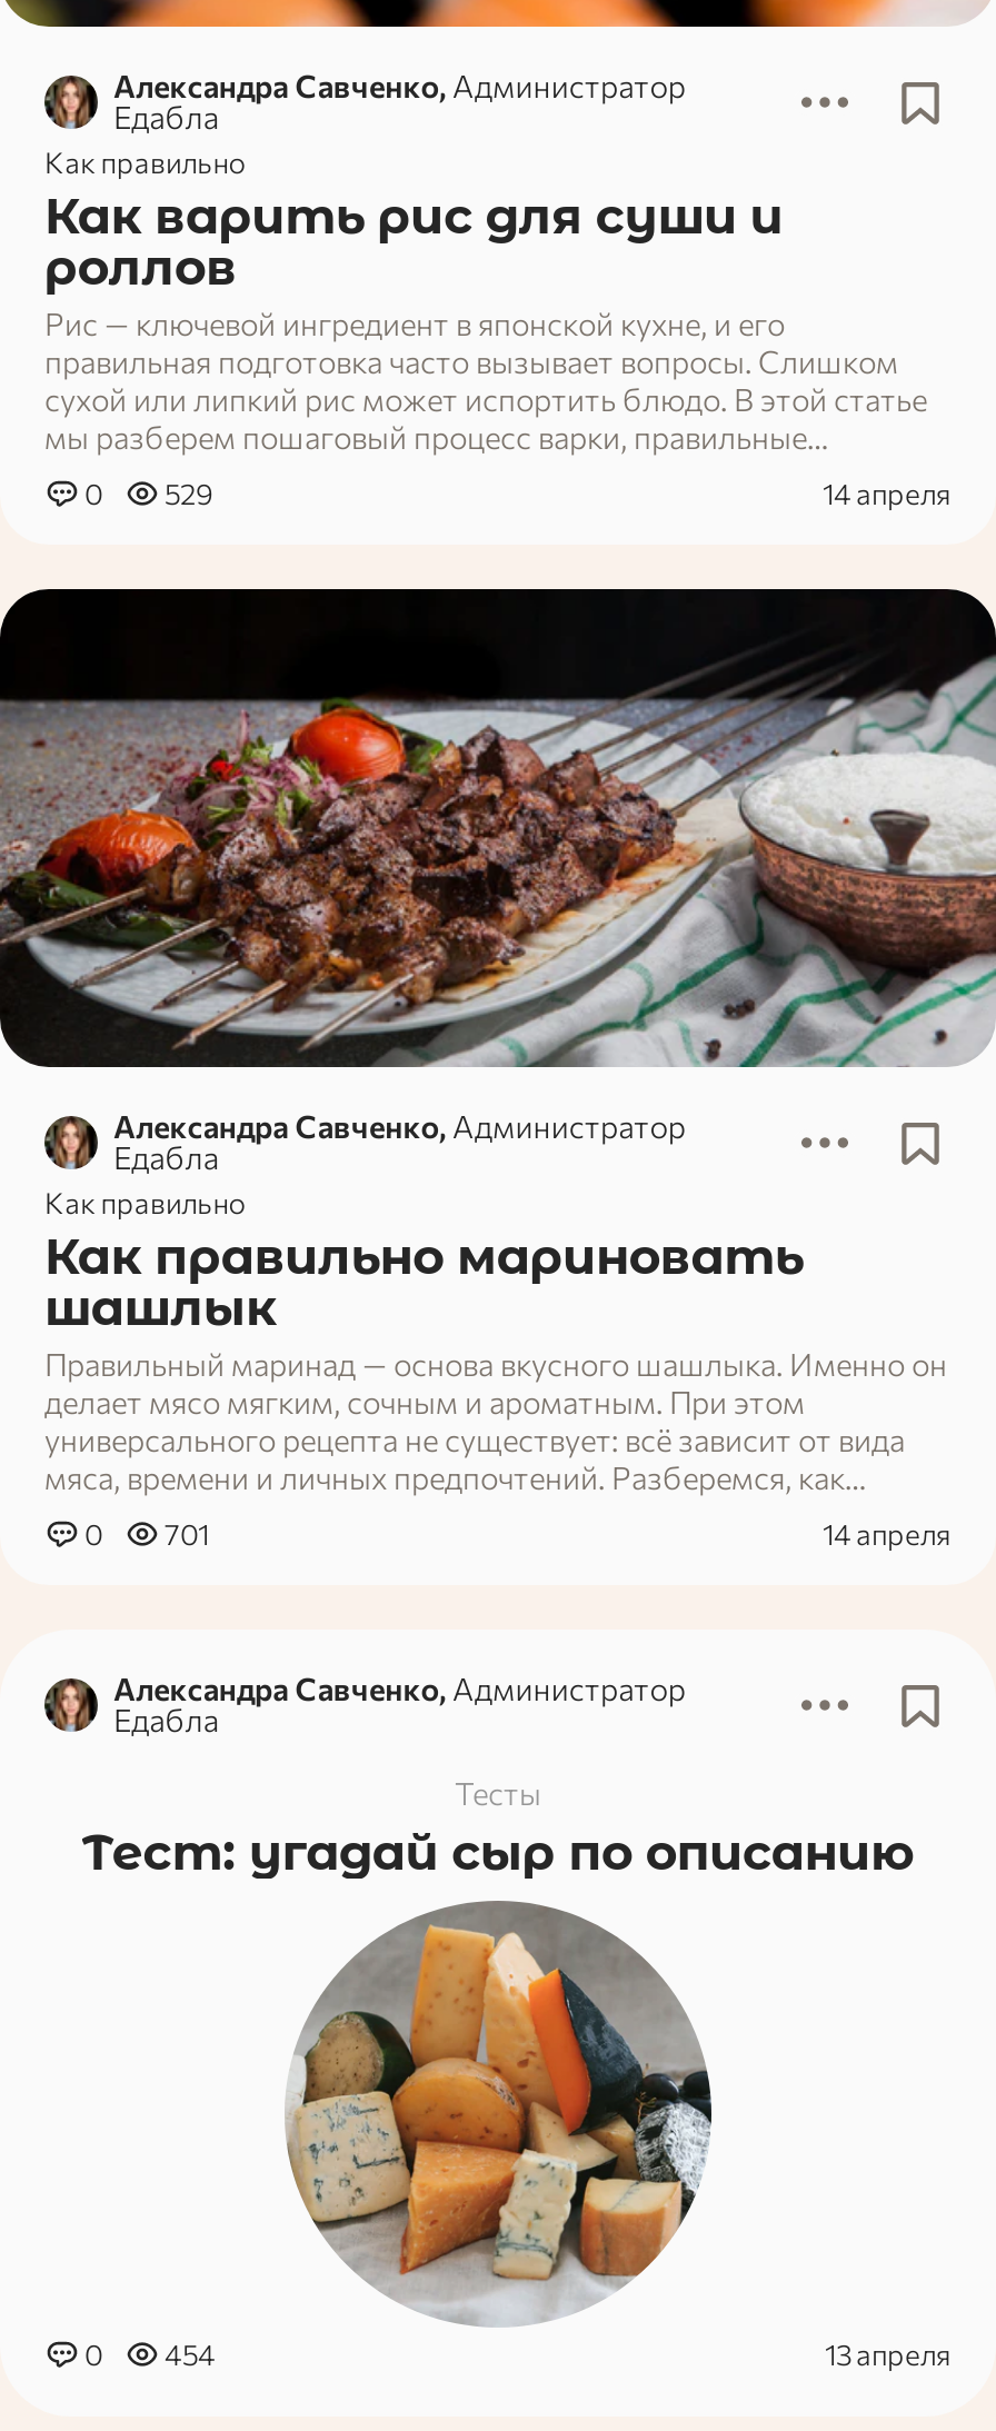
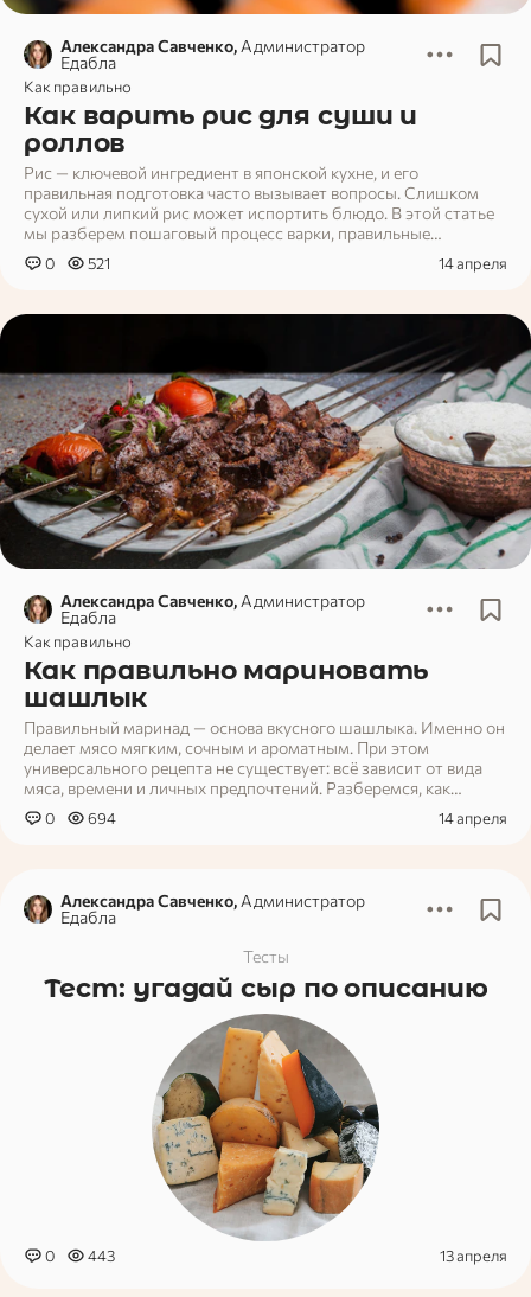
- 529
+ 521

- 701
+ 694

- 0 454
+ 0 443
